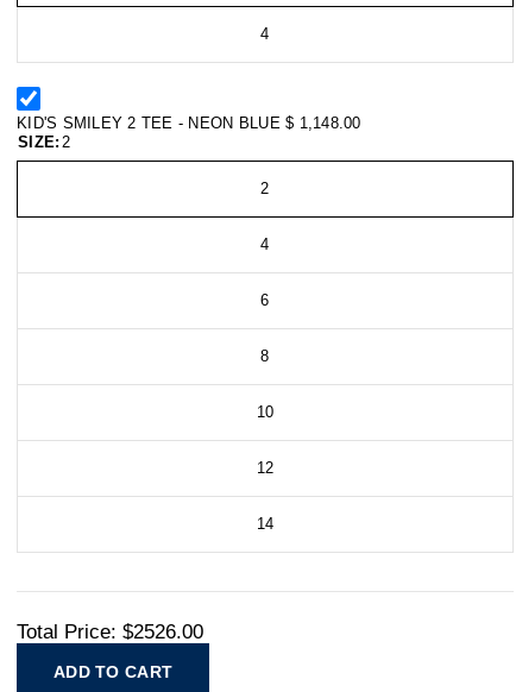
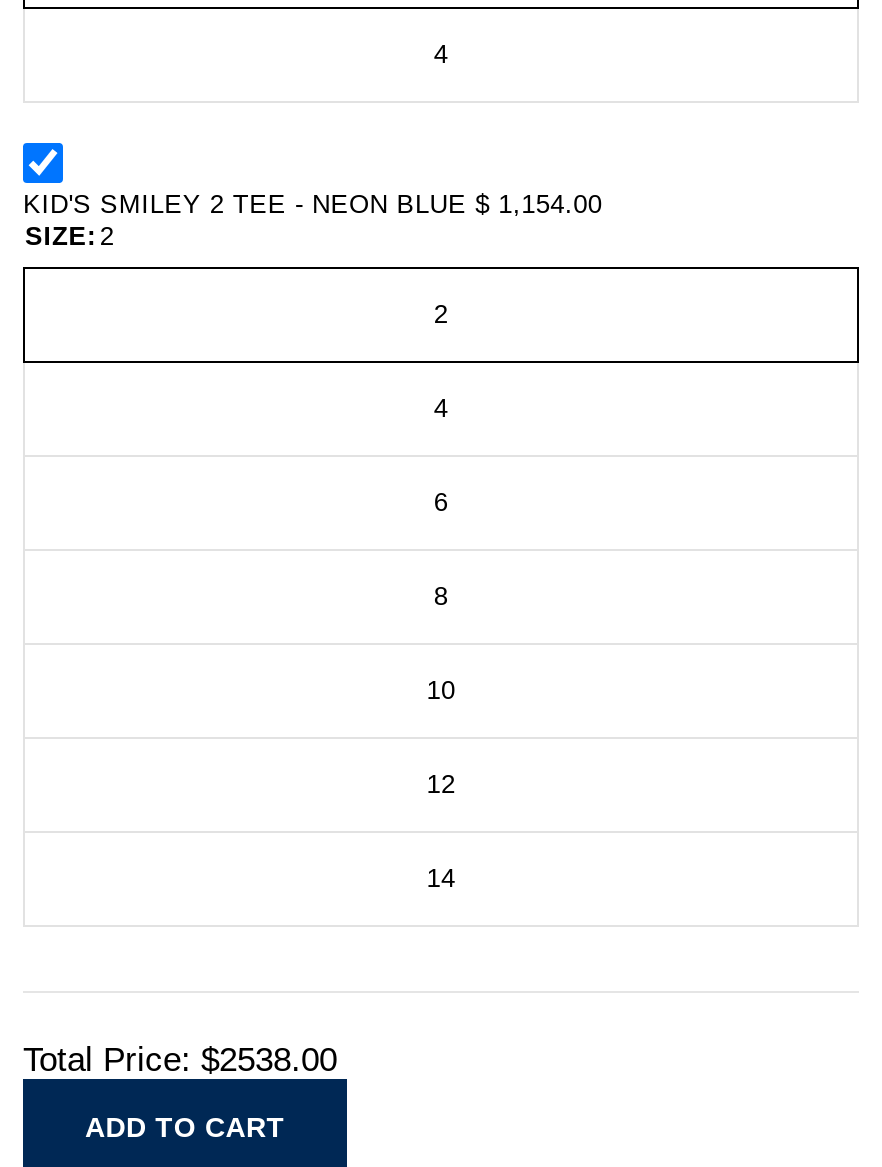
- KID'S SMILEY 2 TEE - NEON BLUE $ 1,148.00
+ KID'S SMILEY 2 TEE - NEON BLUE $ 1,154.00

- Total Price: $2526.00
+ Total Price: $2538.00
